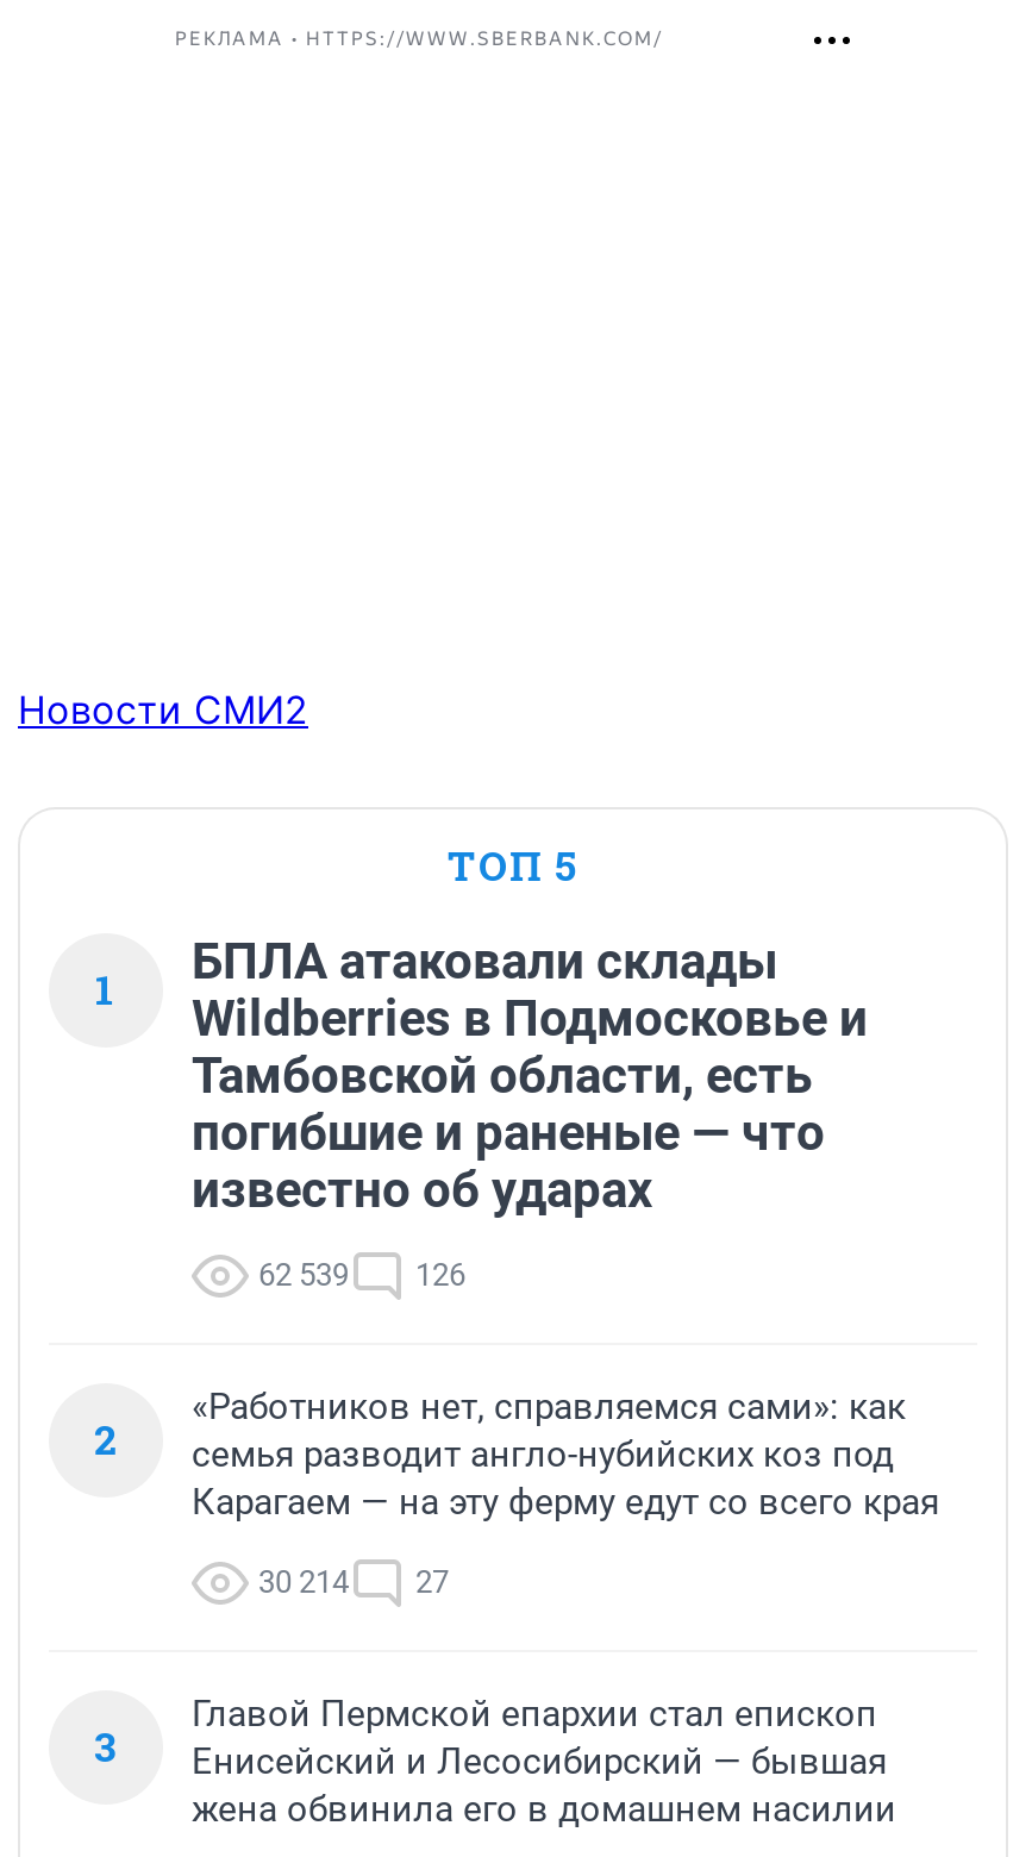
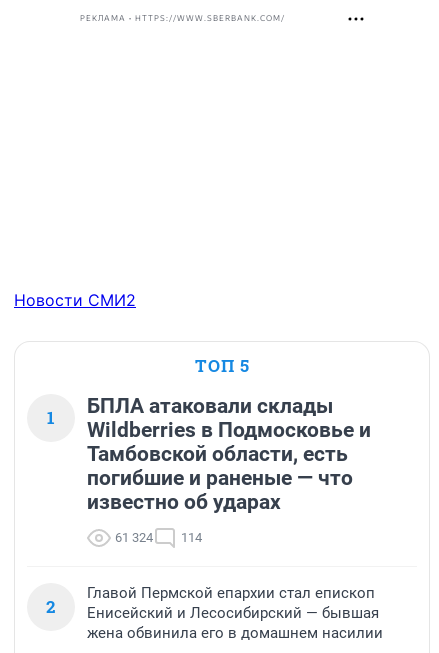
- 62 539
+ 61 324

- 126
+ 114

- «Работников нет, справляемся сами»: как
- семья разводит англо-нубийских коз под
- Карагаем — на эту ферму едут со всего края
- 30 214
- 27
- 3
